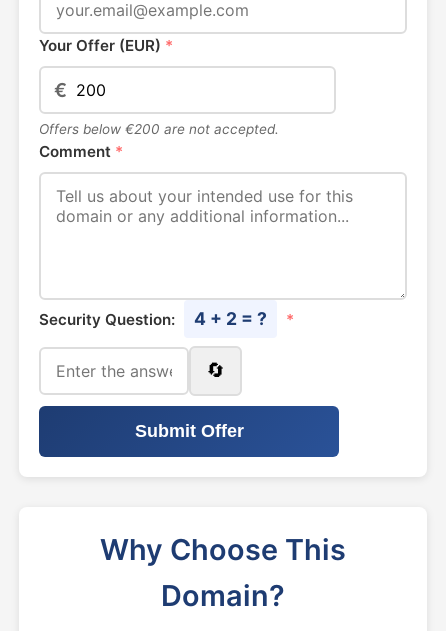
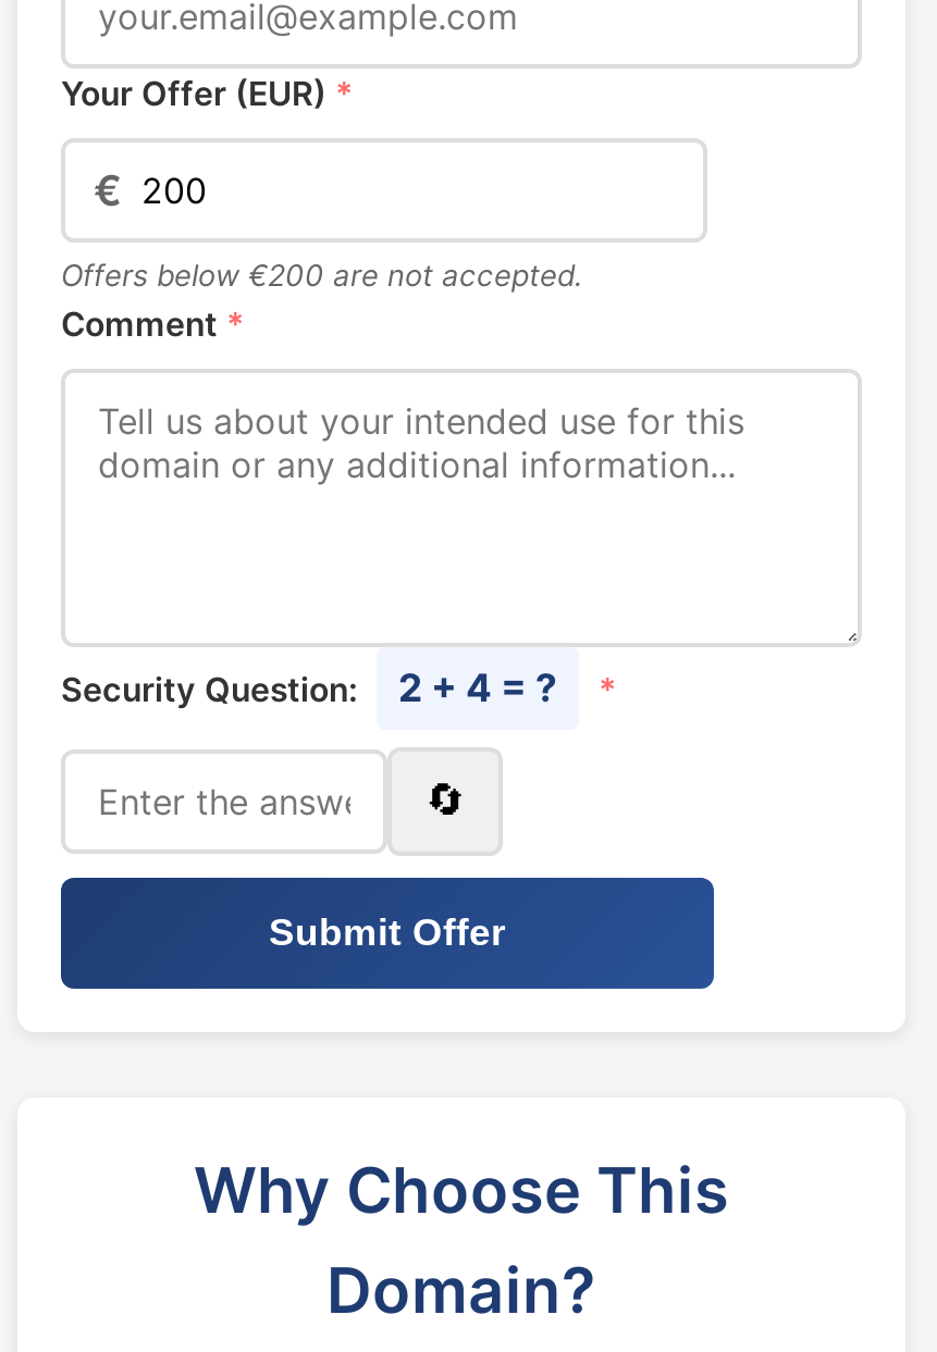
- 4 + 2 = ?
+ 2 + 4 = ?
